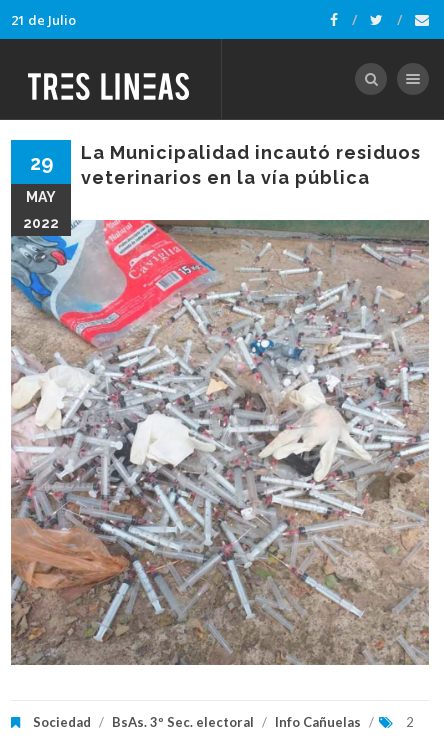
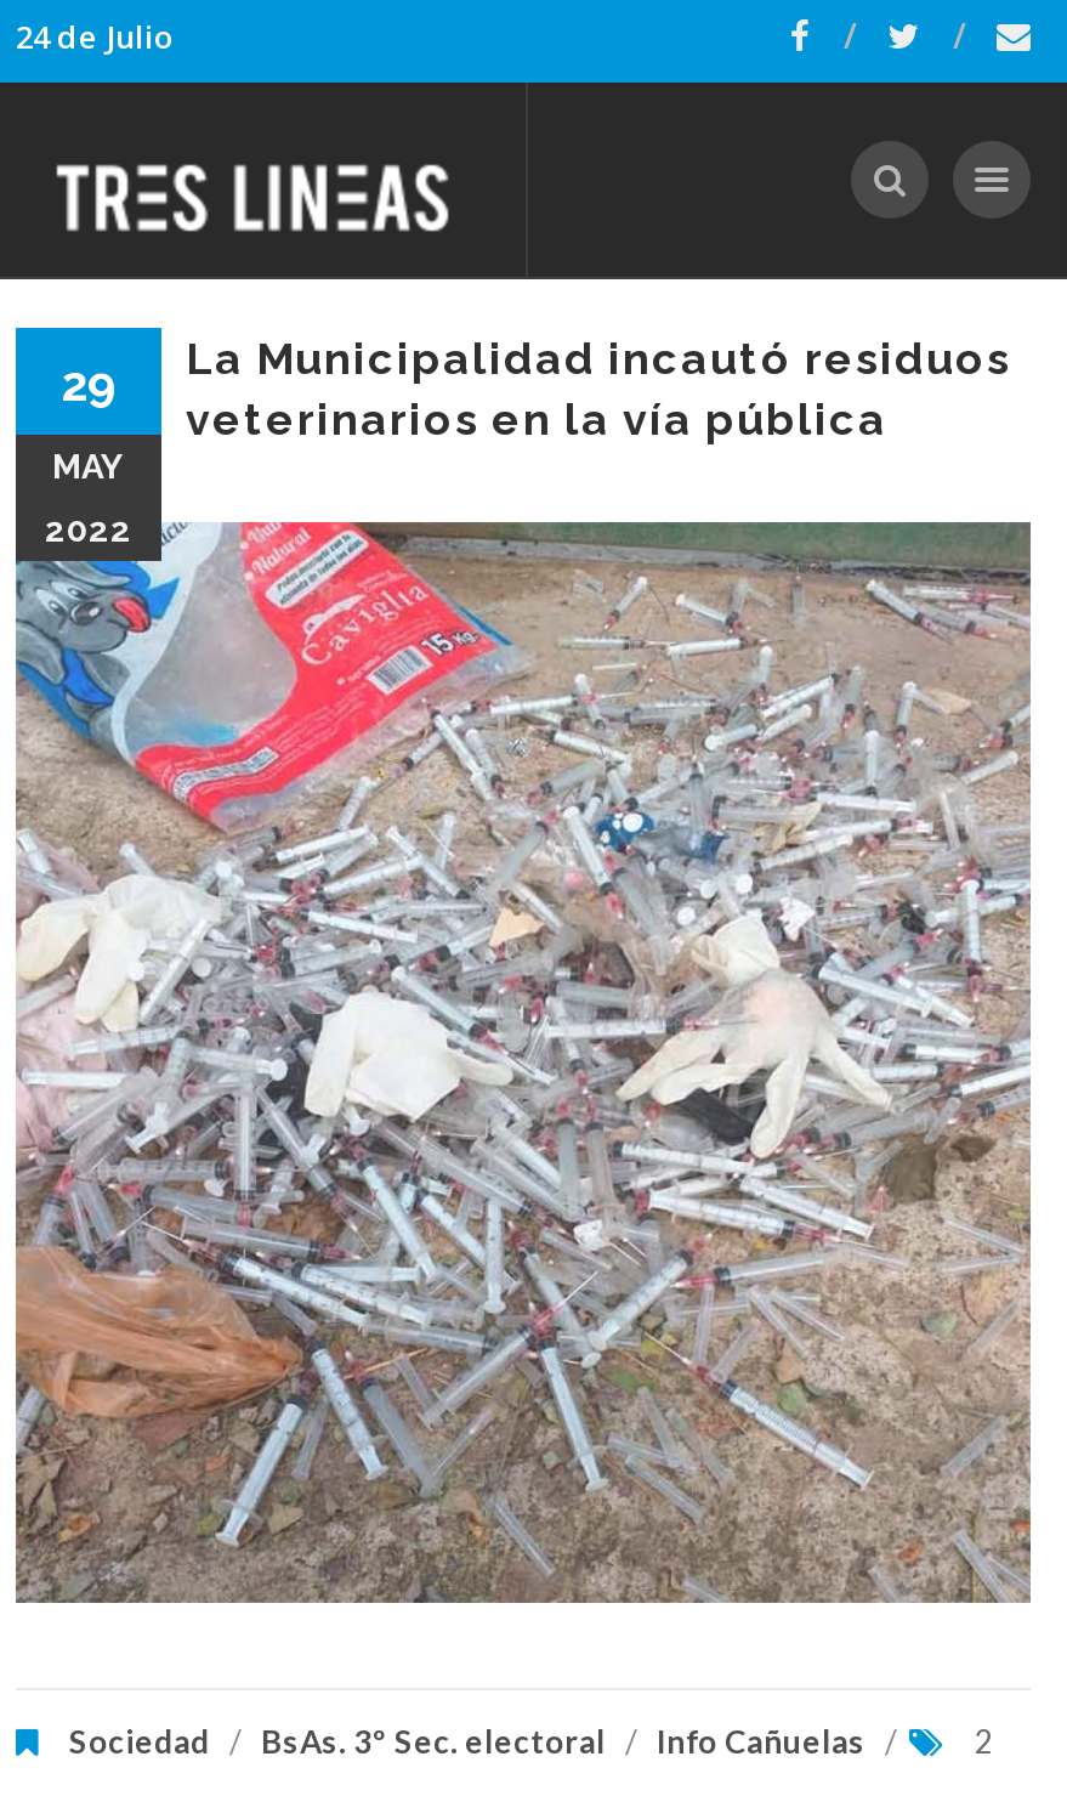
- 21 de Julio
+ 24 de Julio
